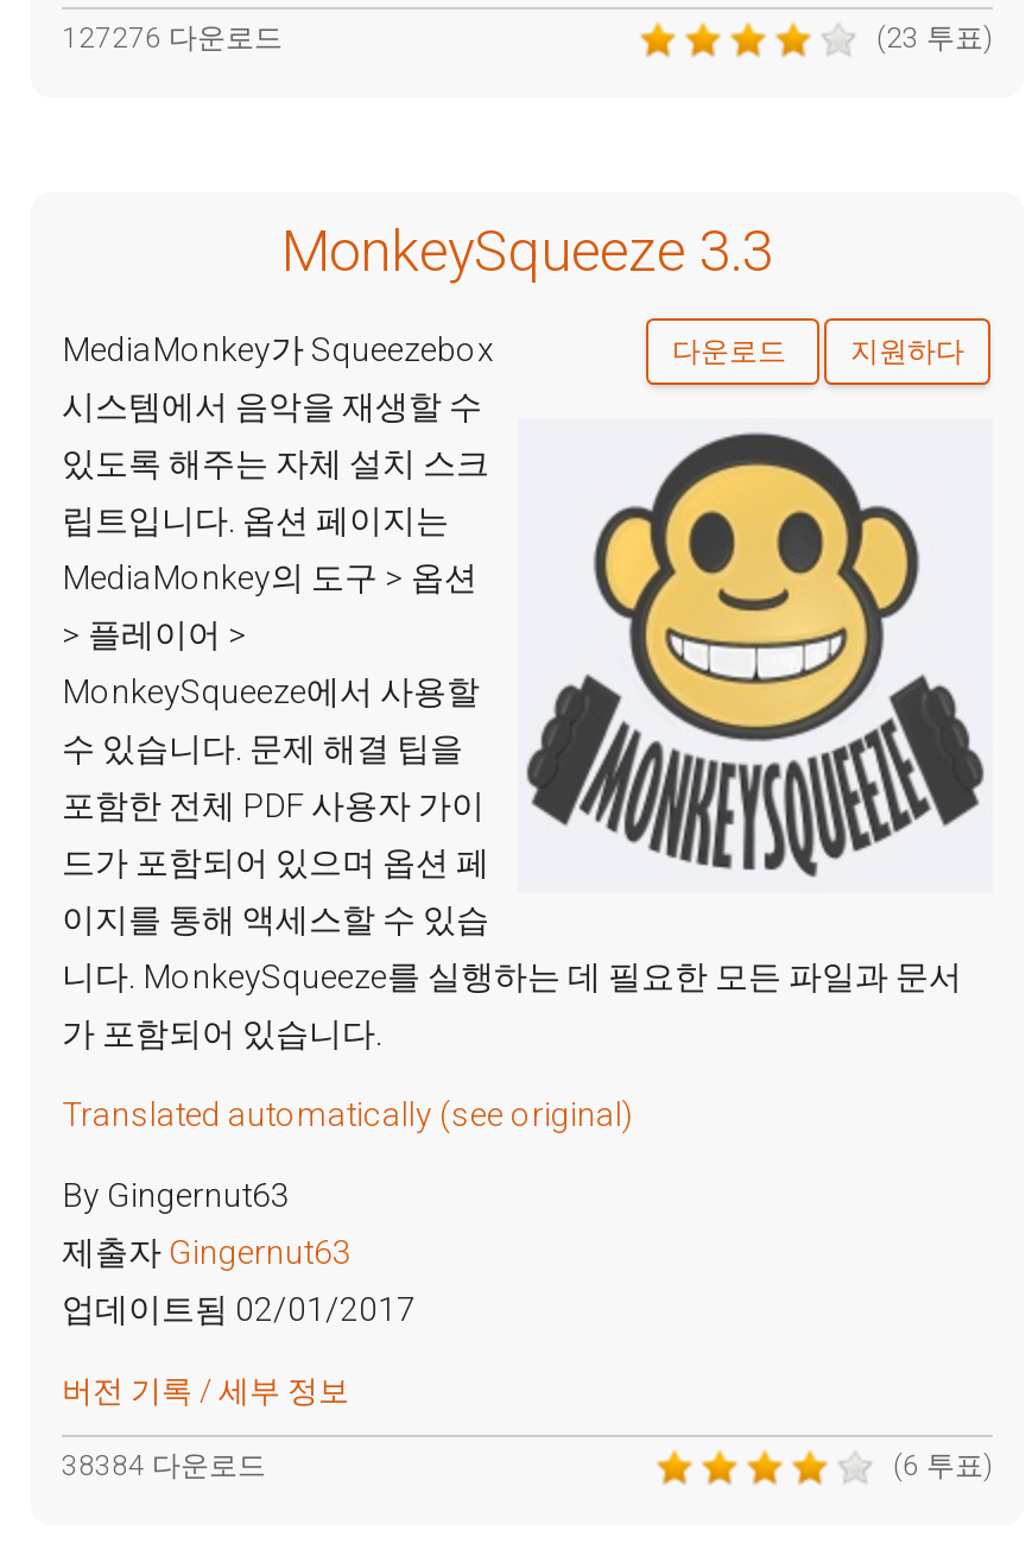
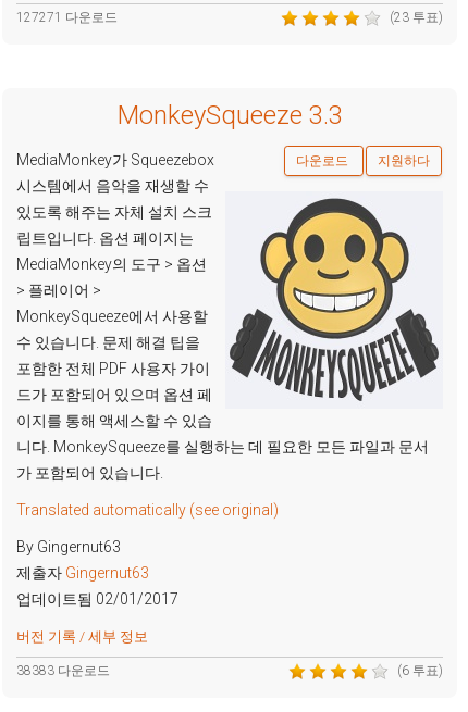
- 127276 다운로드
+ 127271 다운로드

- 38384 다운로드
+ 38383 다운로드
